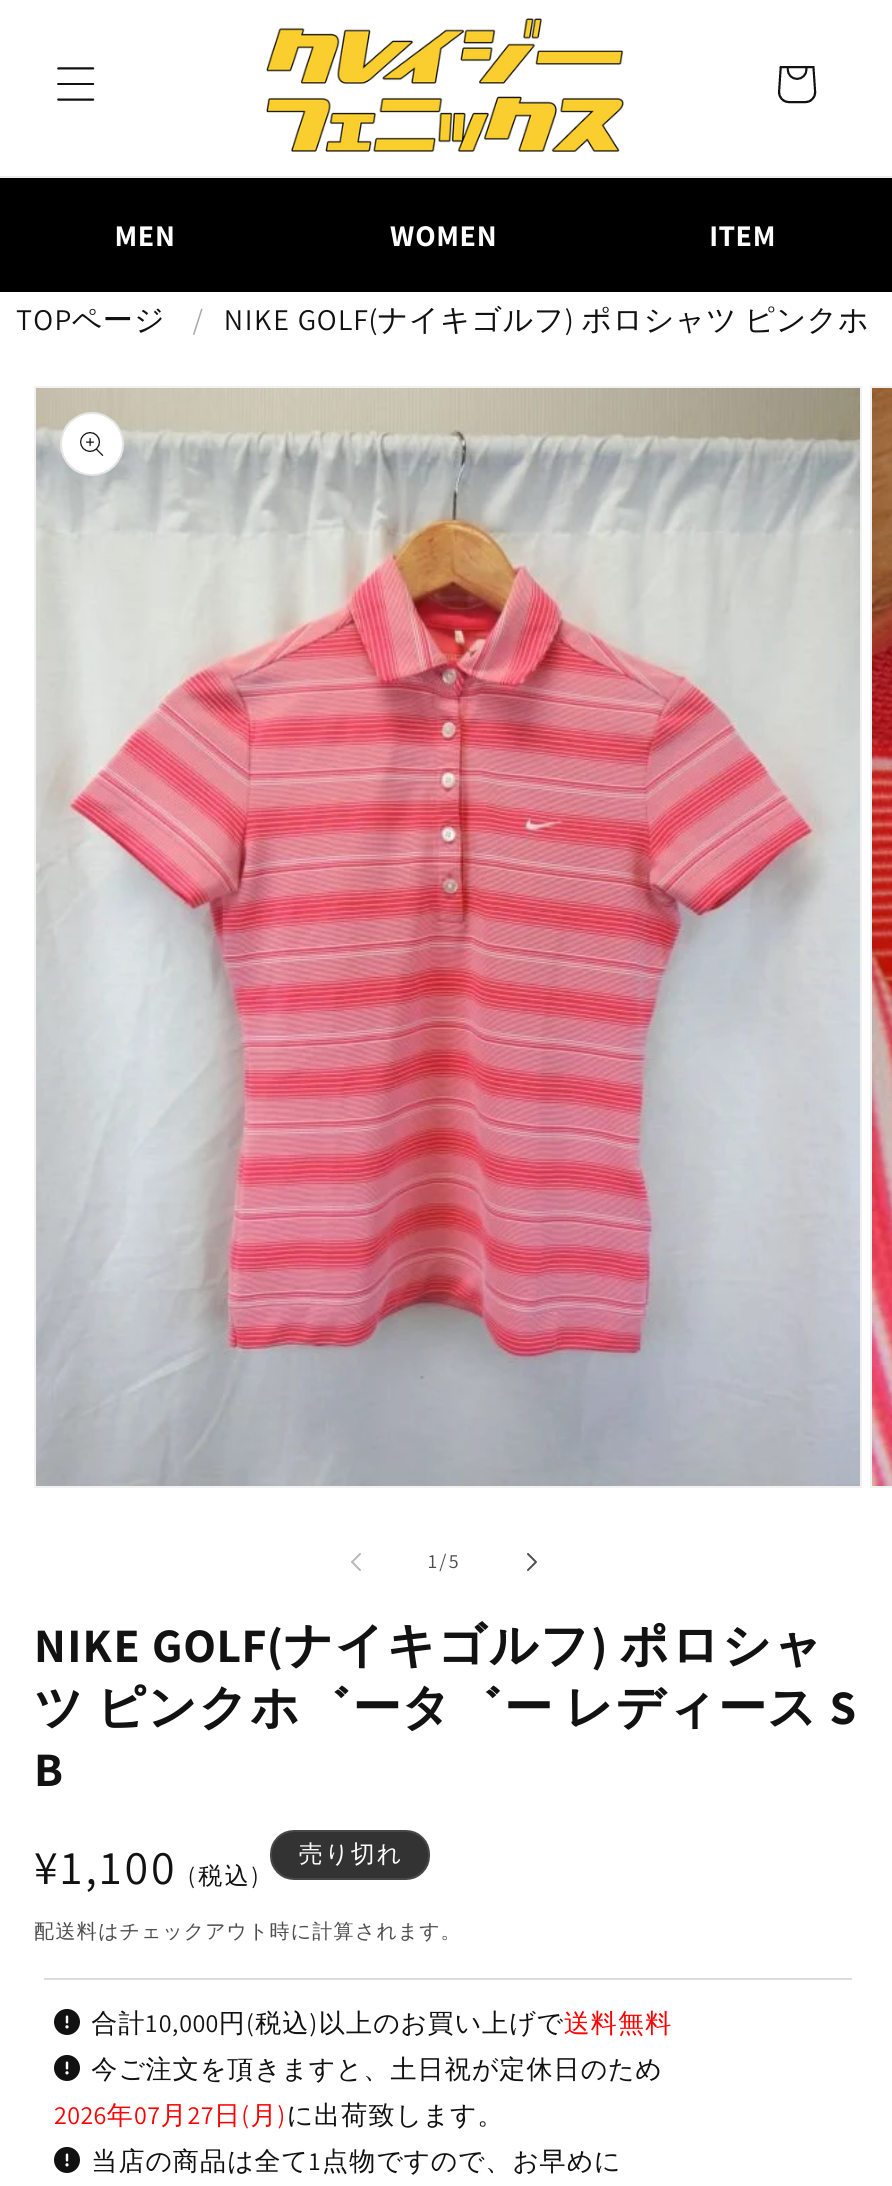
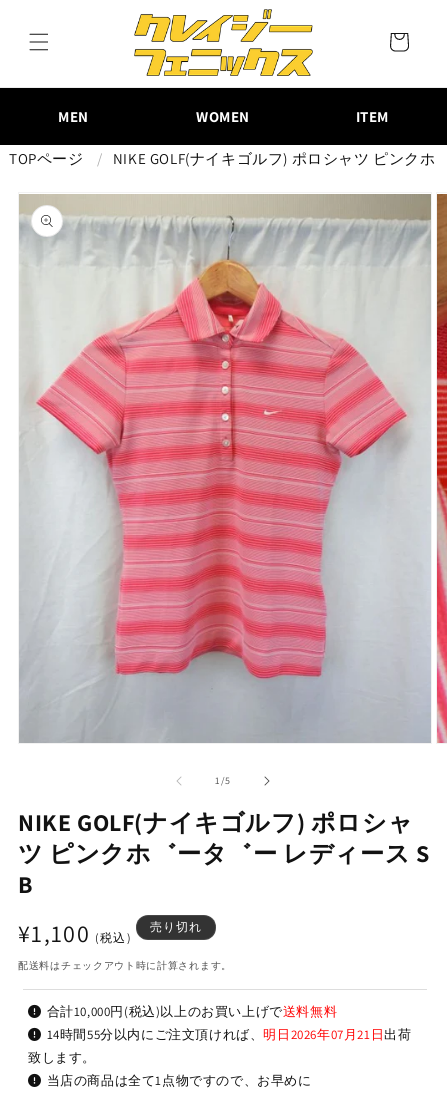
- 今ご注文を頂きますと、土日祝が定休日のため
- 2026年07月27日(月)に出荷致します。
+ 14時間55分以内にご注文頂ければ、明日2026年07月21日出荷
+ 致します。
